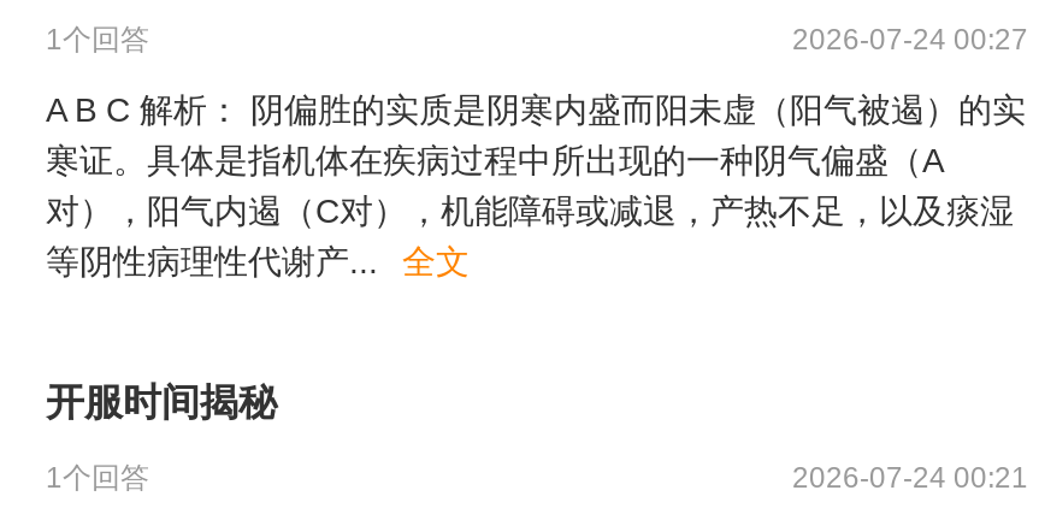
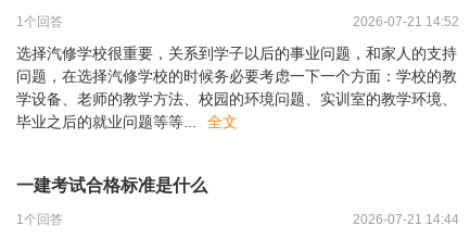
- 2026-07-24 00:27
+ 2026-07-21 14:52

- A B C 解析： 阴偏胜的实质是阴寒内盛而阳未虚（阳气被遏）的实
- 寒证。具体是指机体在疾病过程中所出现的一种阴气偏盛（A
- 对），阳气内遏（C对），机能障碍或减退，产热不足，以及痰湿
- 等阴性病理性代谢产...
+ 选择汽修学校很重要，关系到学子以后的事业问题，和家人的支持
+ 问题，在选择汽修学校的时候务必要考虑一下一个方面：学校的教
+ 学设备、老师的教学方法、校园的环境问题、实训室的教学环境、
+ 毕业之后的就业问题等等...

- 开服时间揭秘
+ 一建考试合格标准是什么

- 2026-07-24 00:21
+ 2026-07-21 14:44
